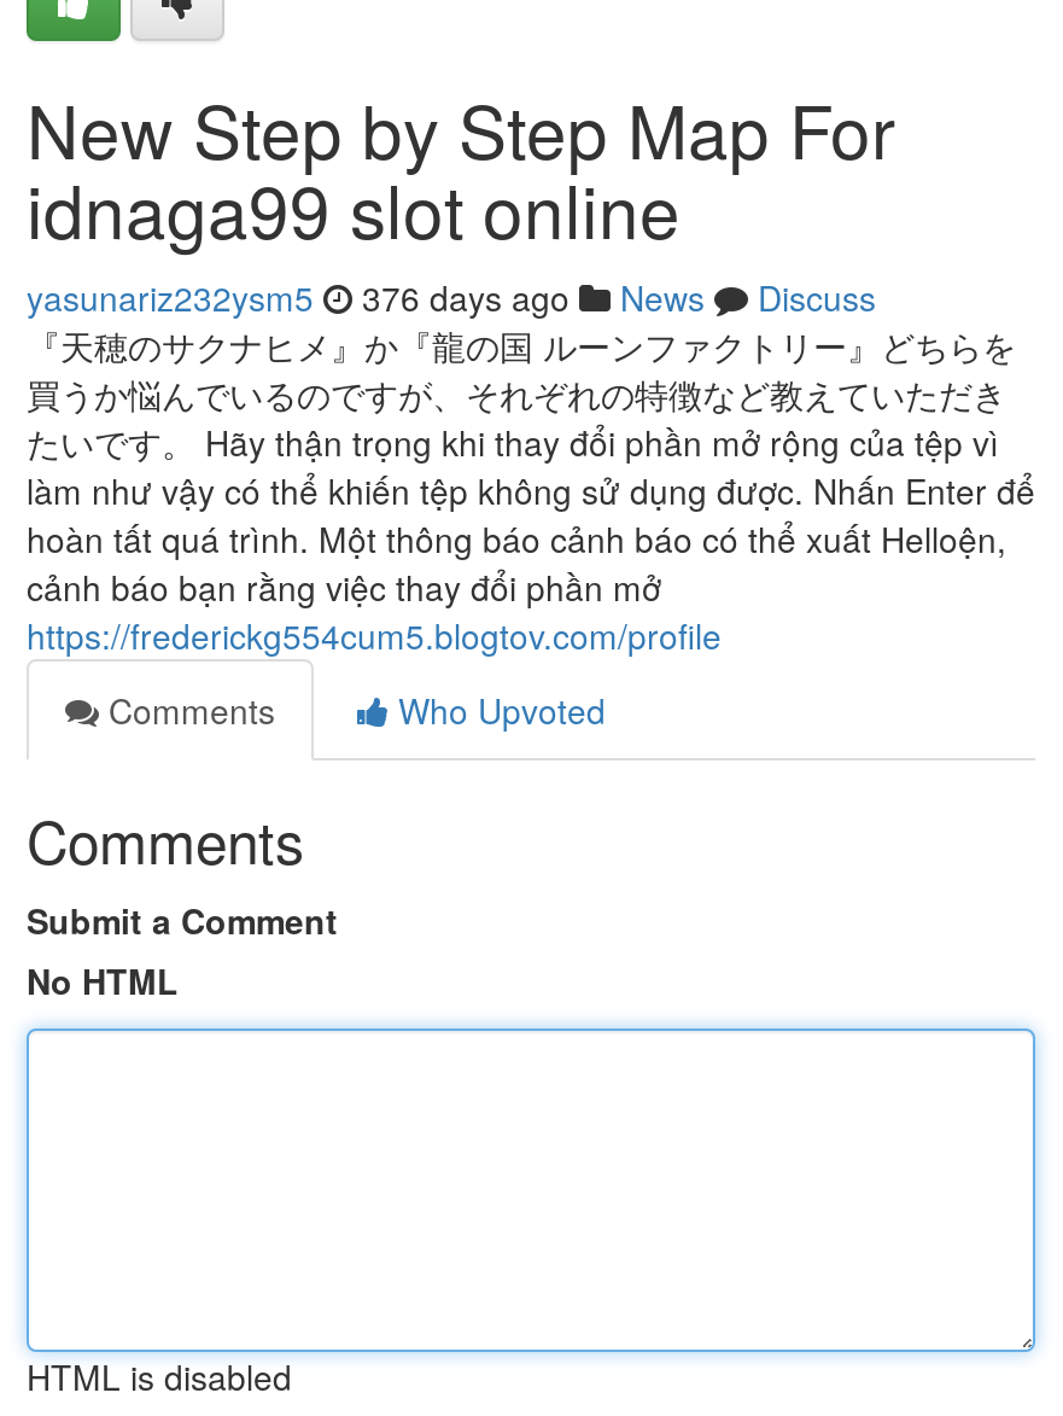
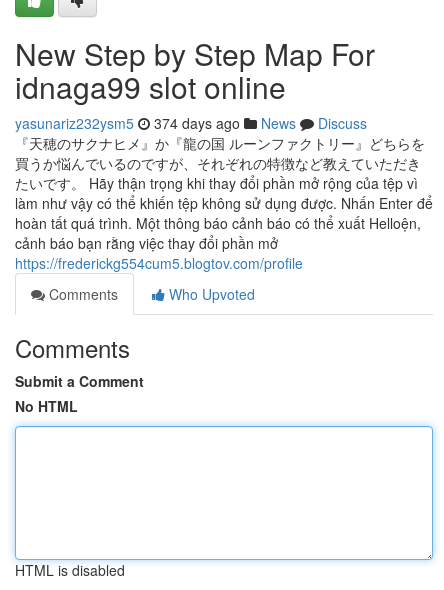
- yasunariz232ysm5 376 days ago News Discuss
+ yasunariz232ysm5 374 days ago News Discuss
